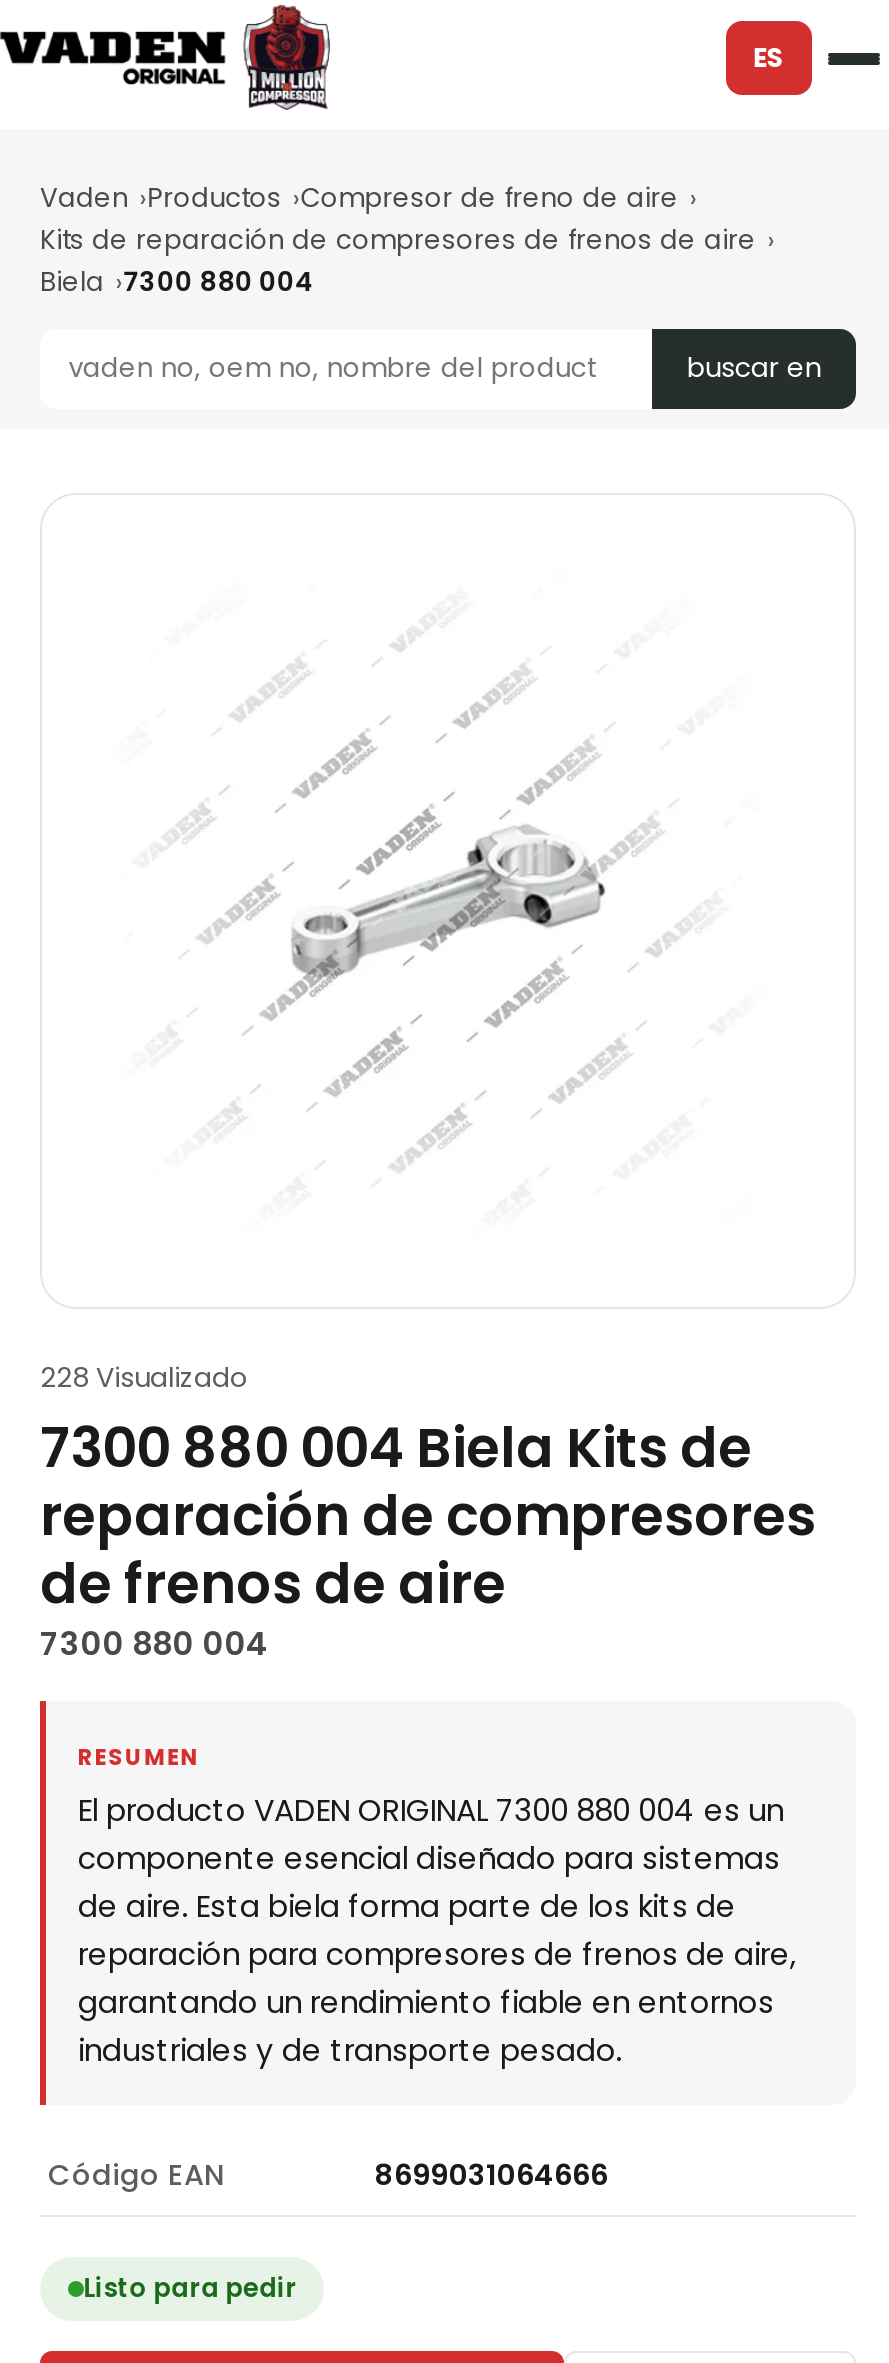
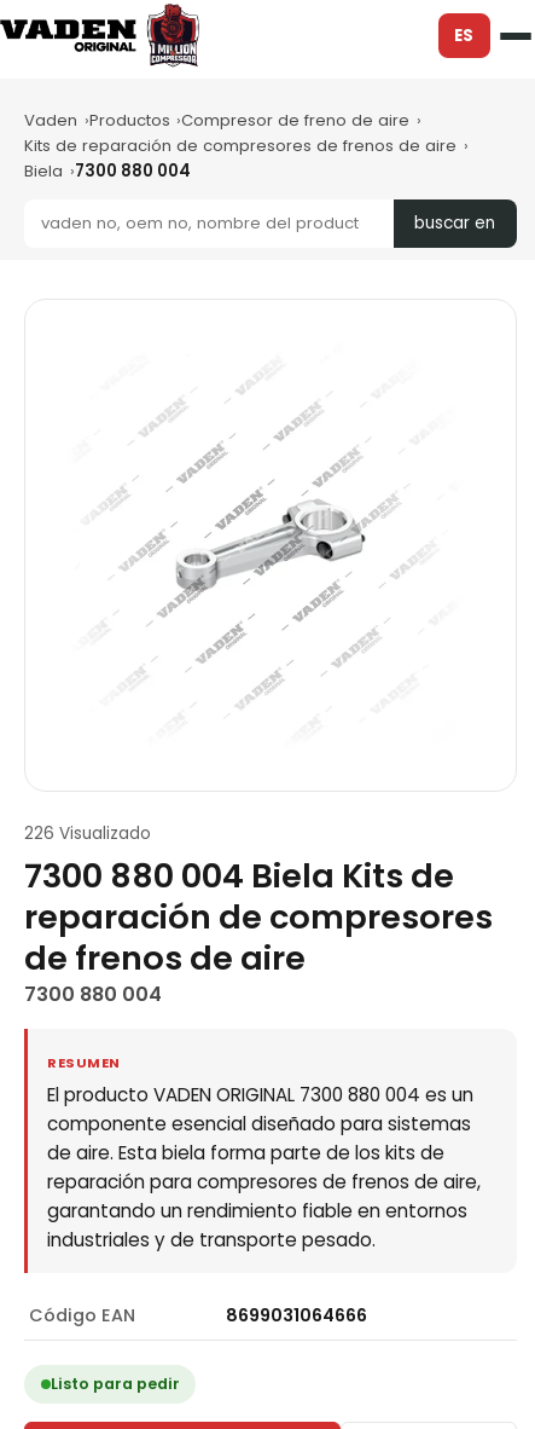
- 228 Visualizado
+ 226 Visualizado
